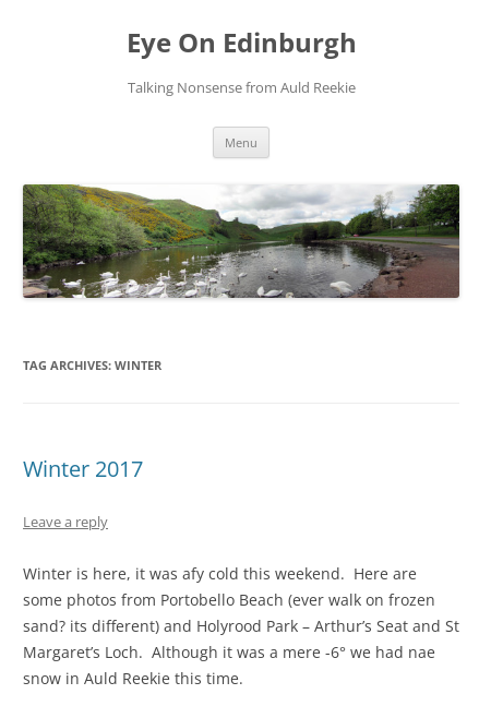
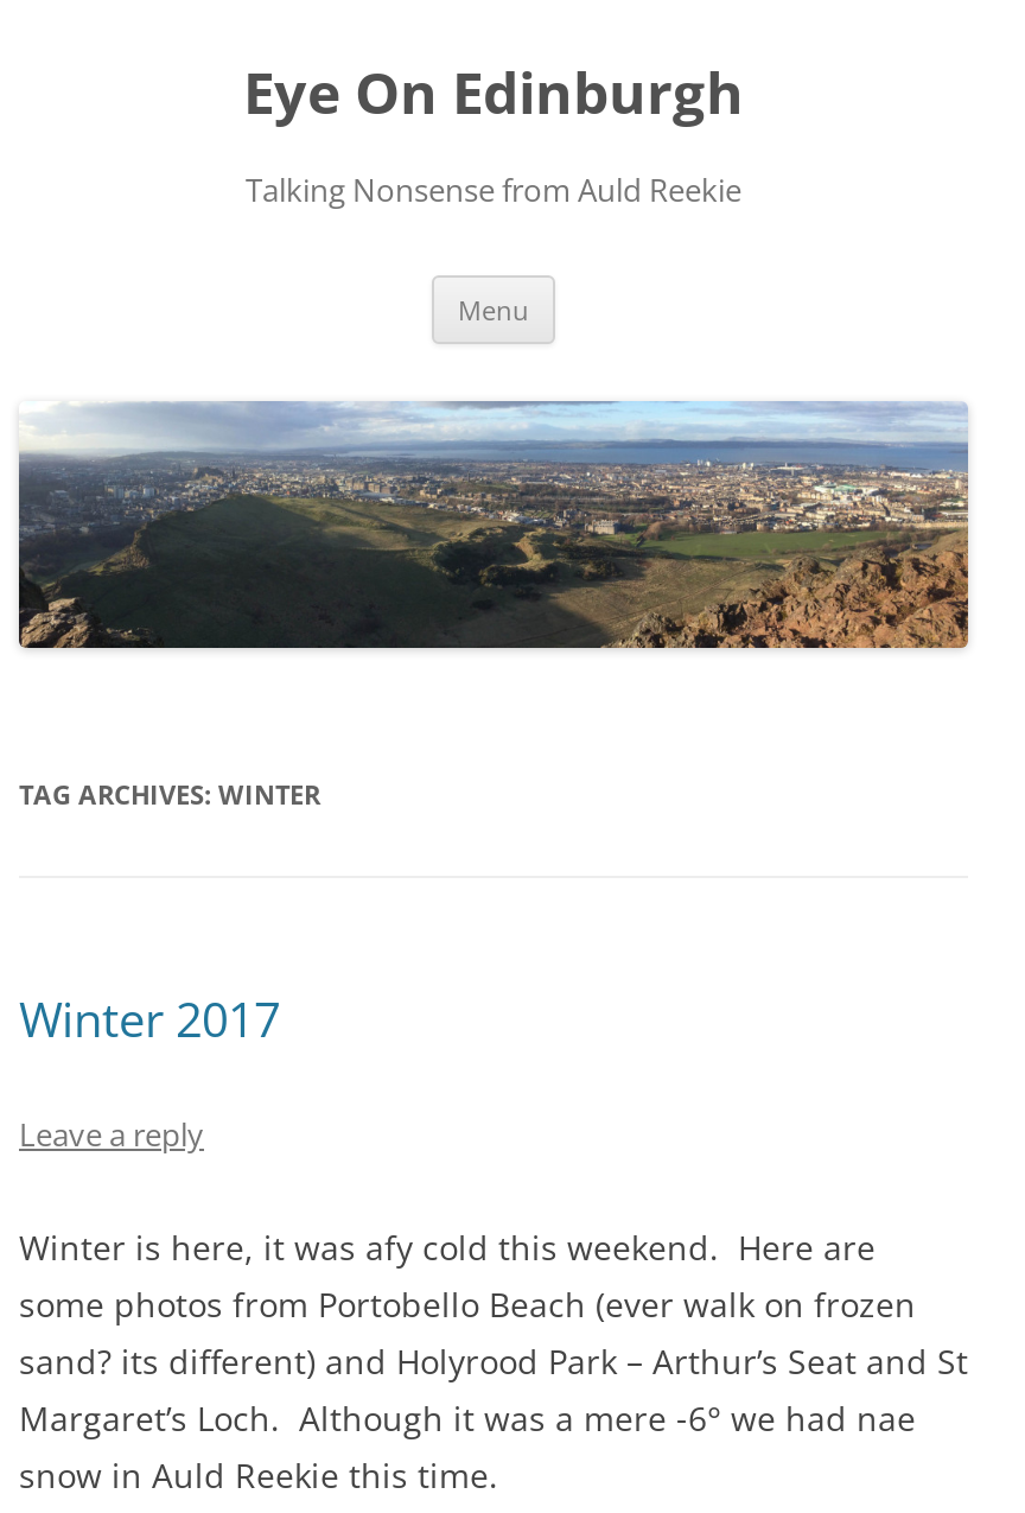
- [image]
+ [image]
